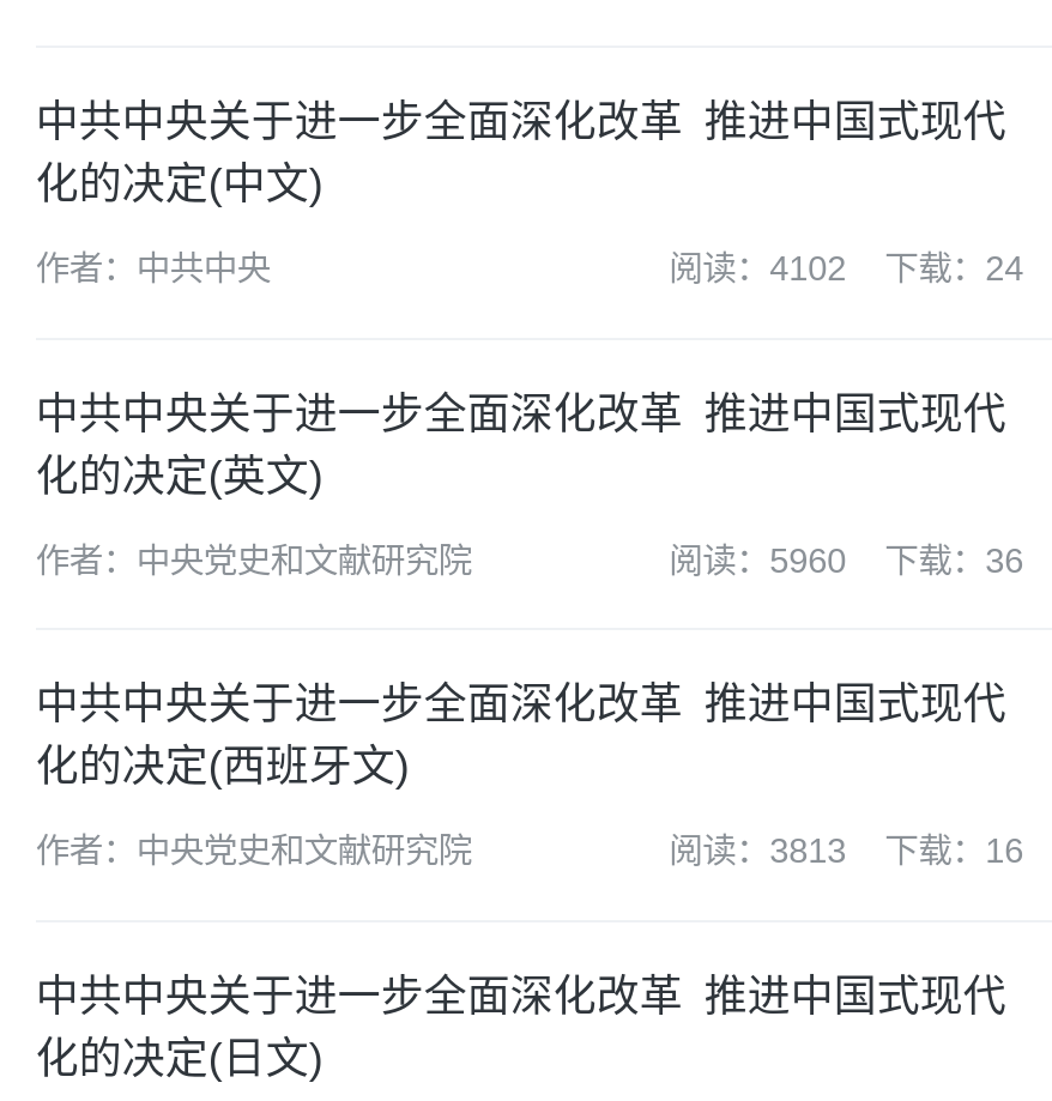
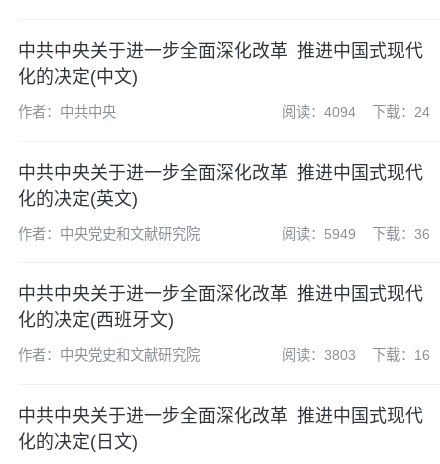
- 阅读：4102 下载：24
+ 阅读：4094 下载：24

- 阅读：5960 下载：36
+ 阅读：5949 下载：36

- 阅读：3813 下载：16
+ 阅读：3803 下载：16
